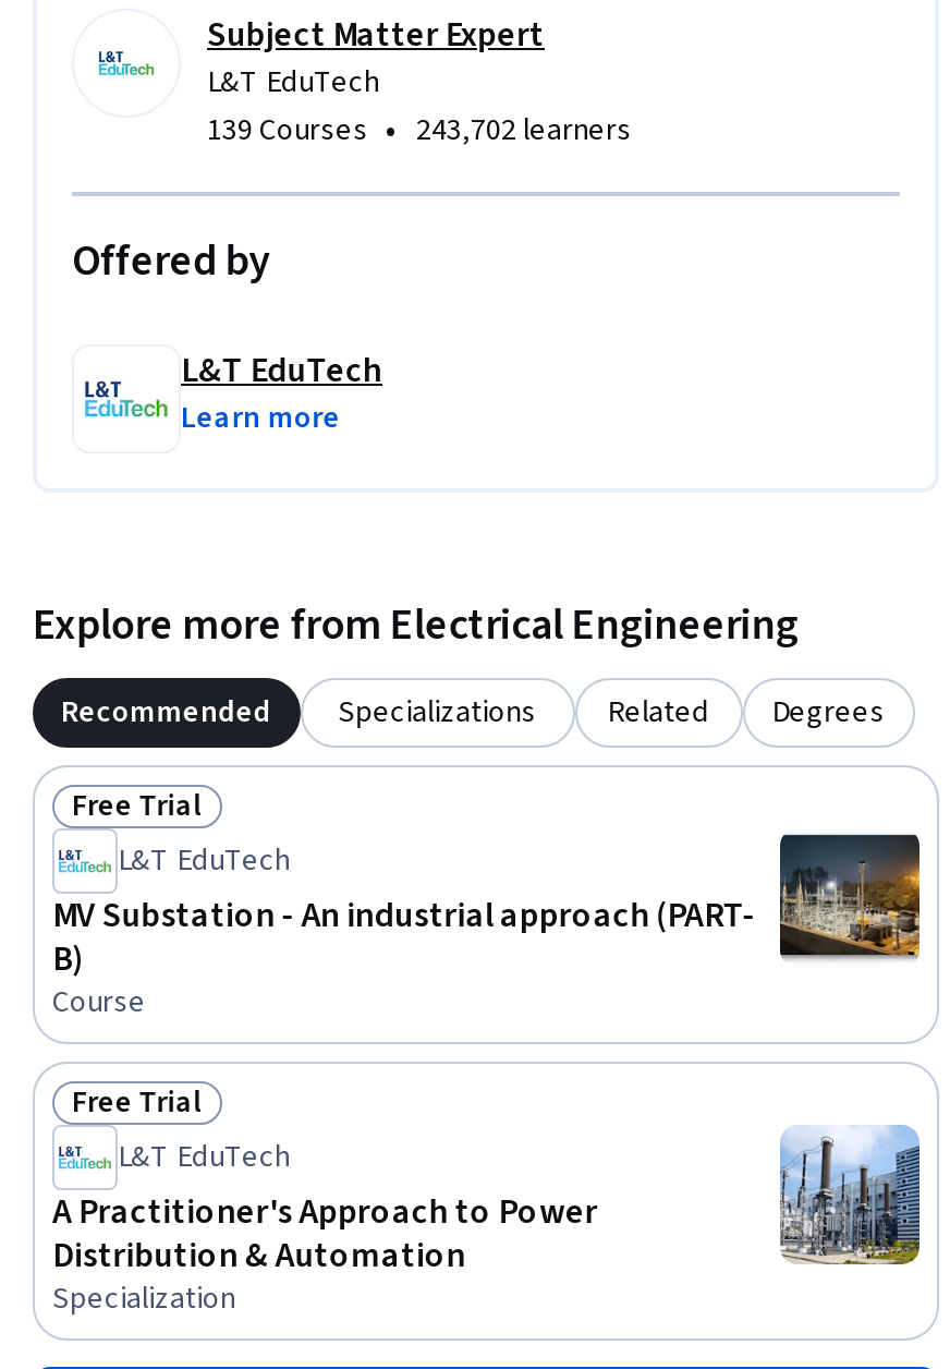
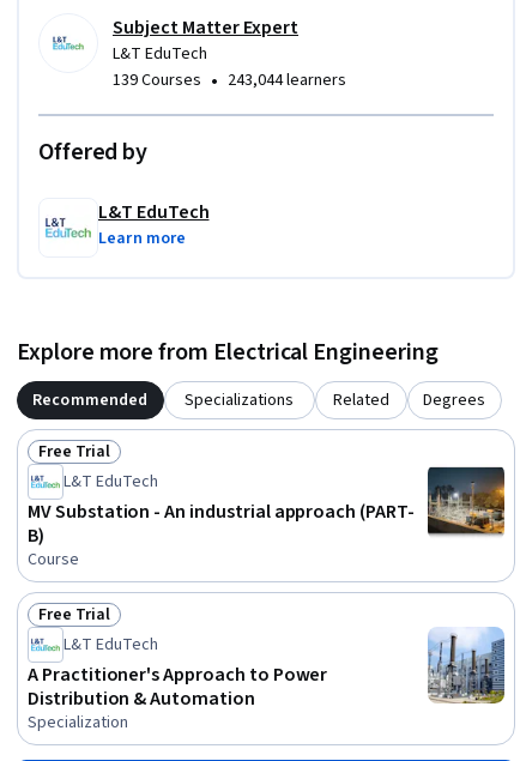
- 139 Courses • 243,702 learners
+ 139 Courses • 243,044 learners
